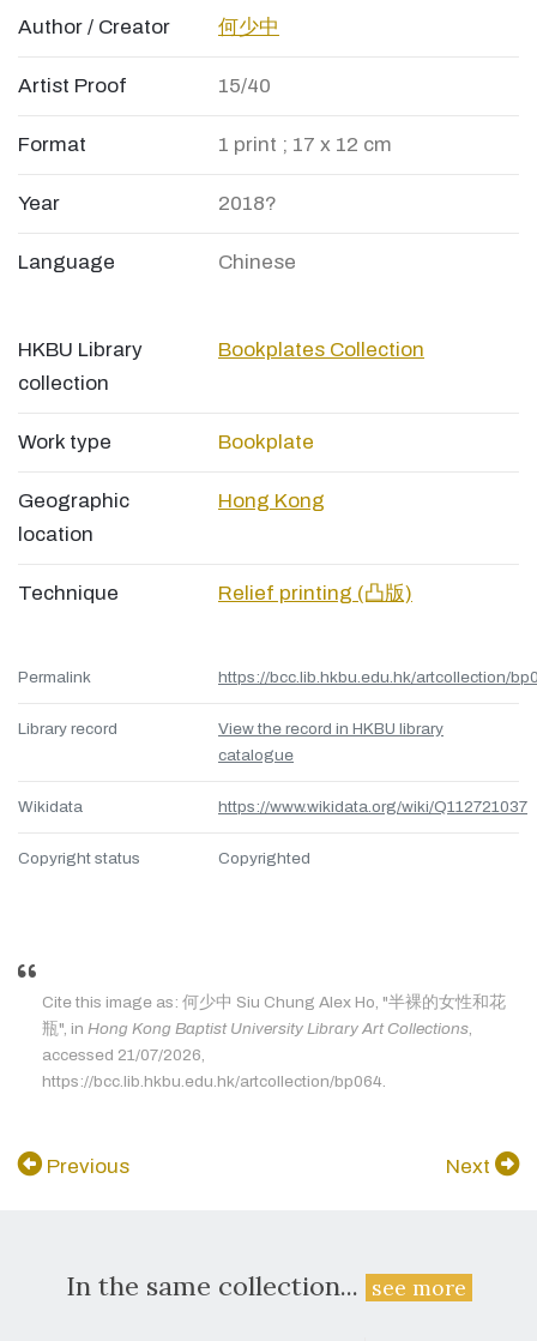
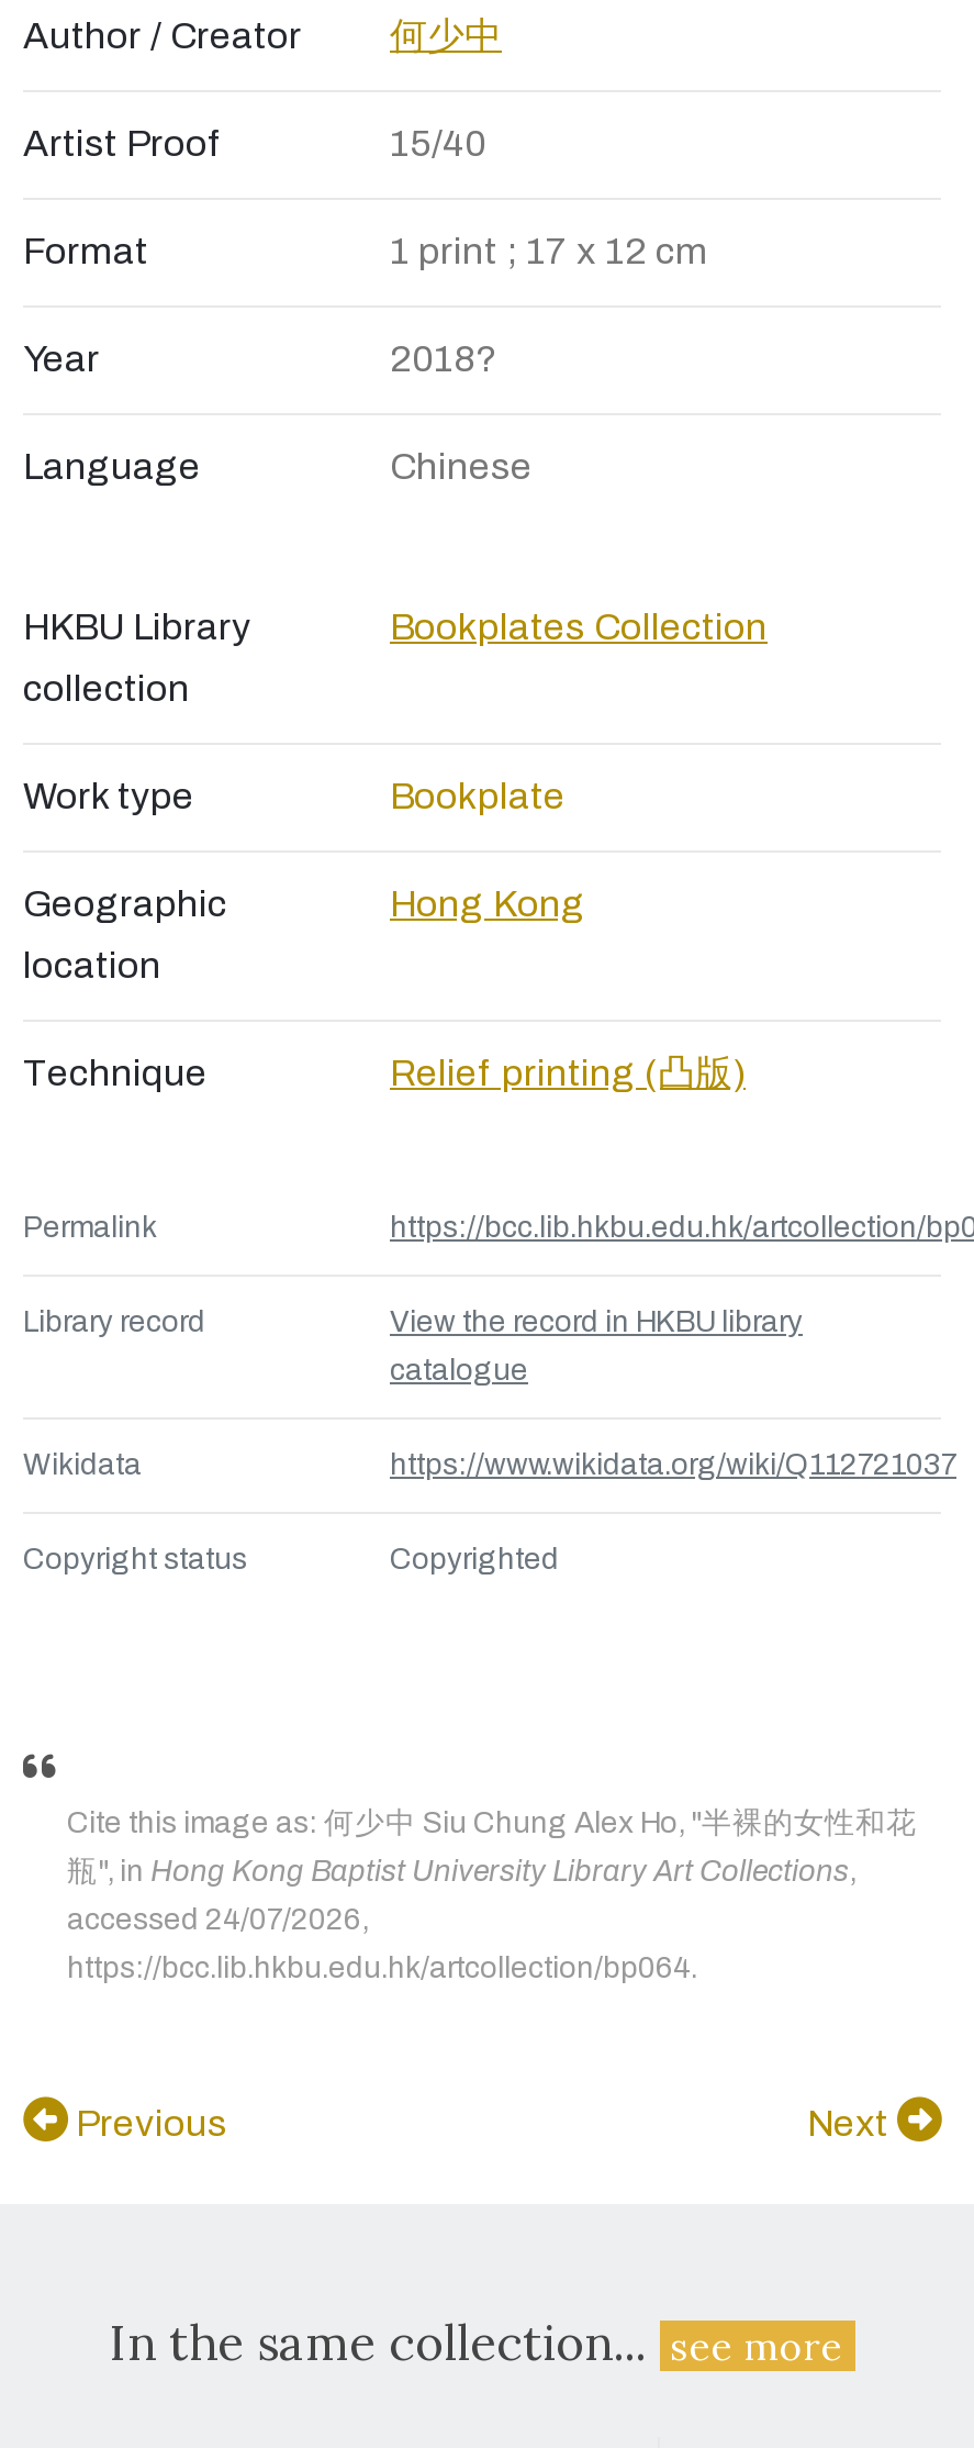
- accessed 21/07/2026,
+ accessed 24/07/2026,
